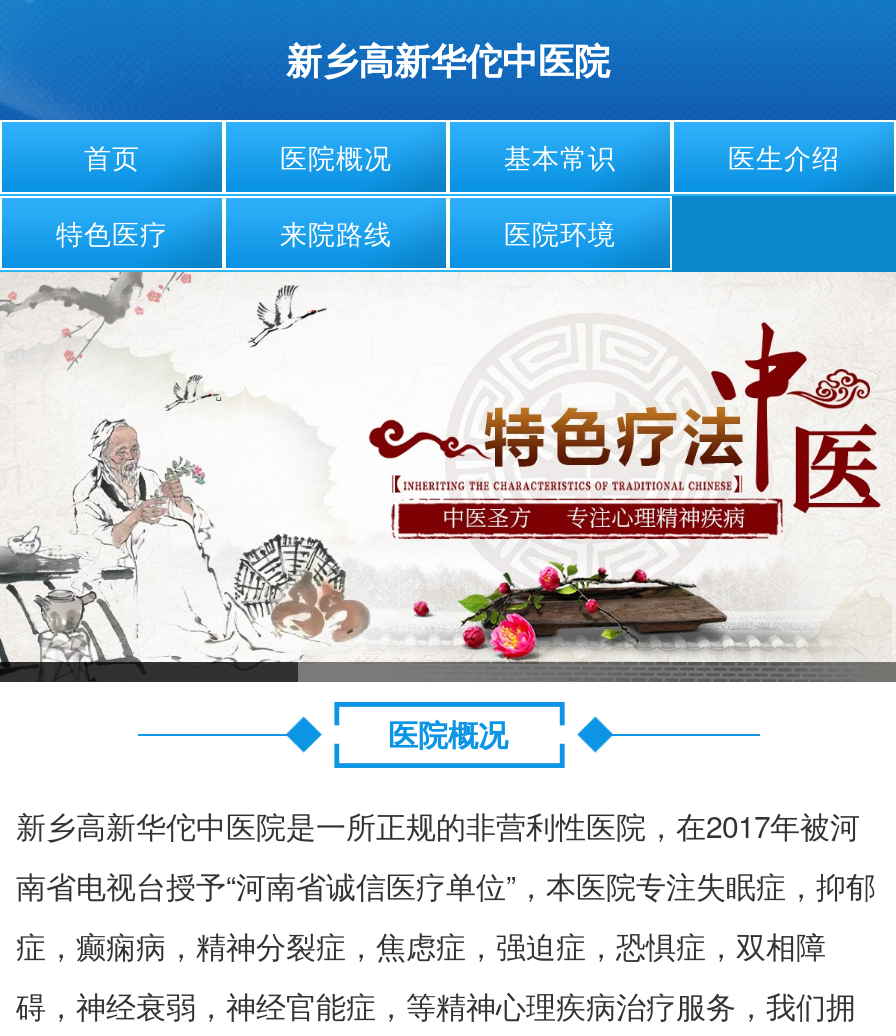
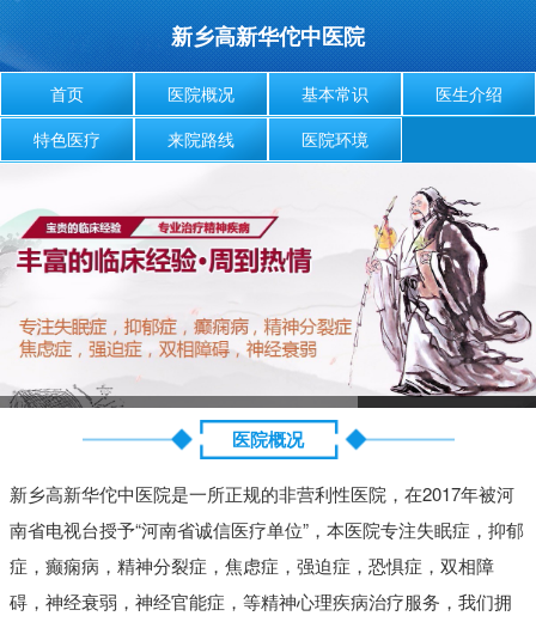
- [image]
+ [image]
